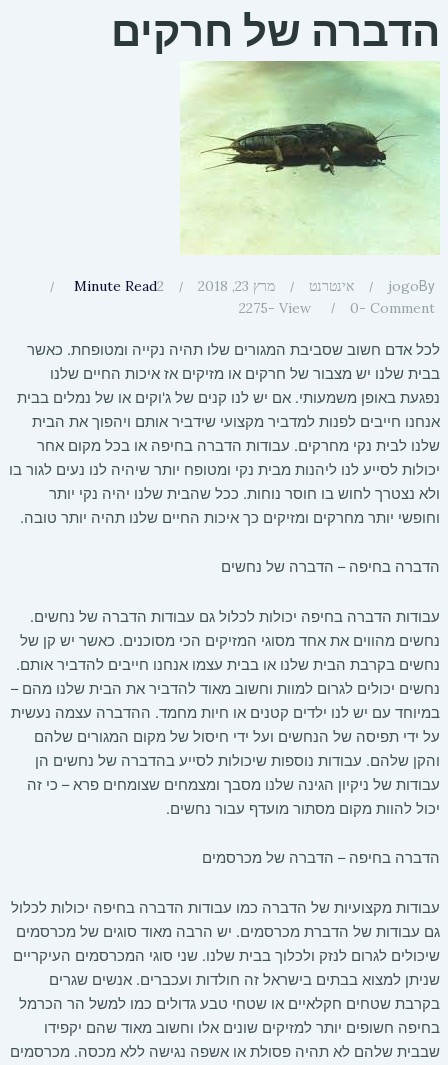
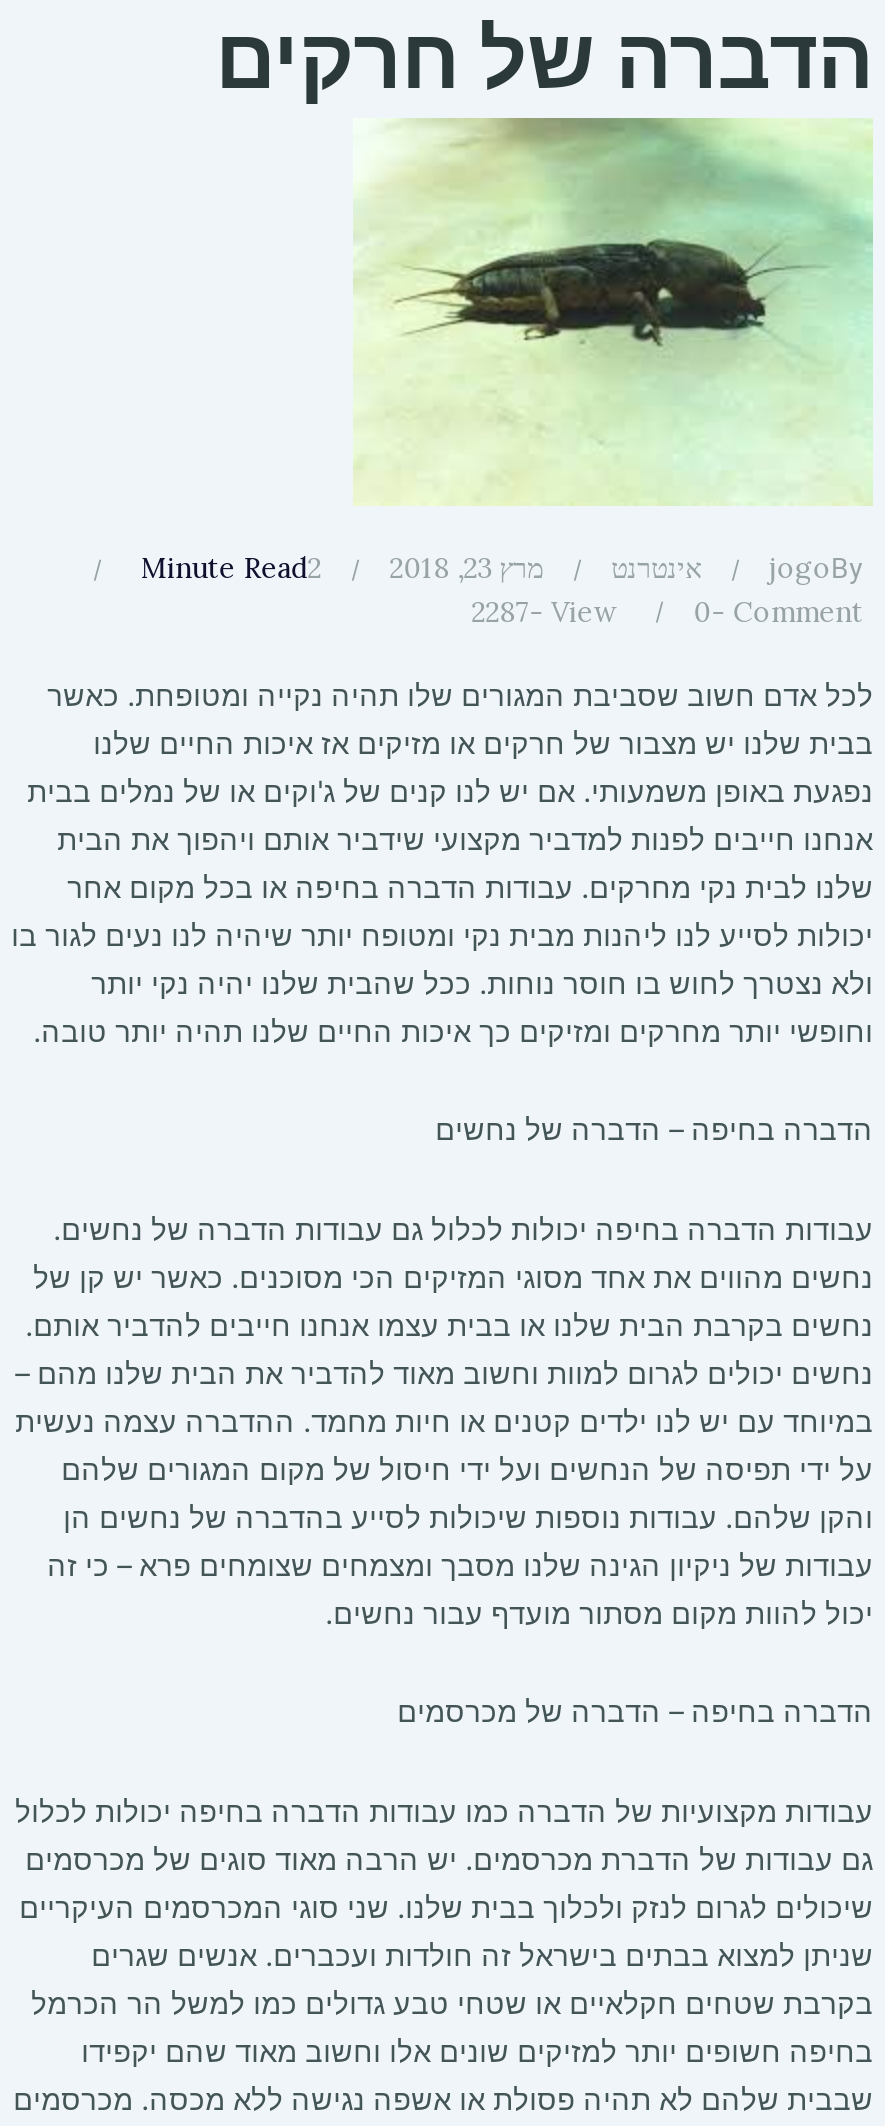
- 2275 View -
+ 2287 View -
